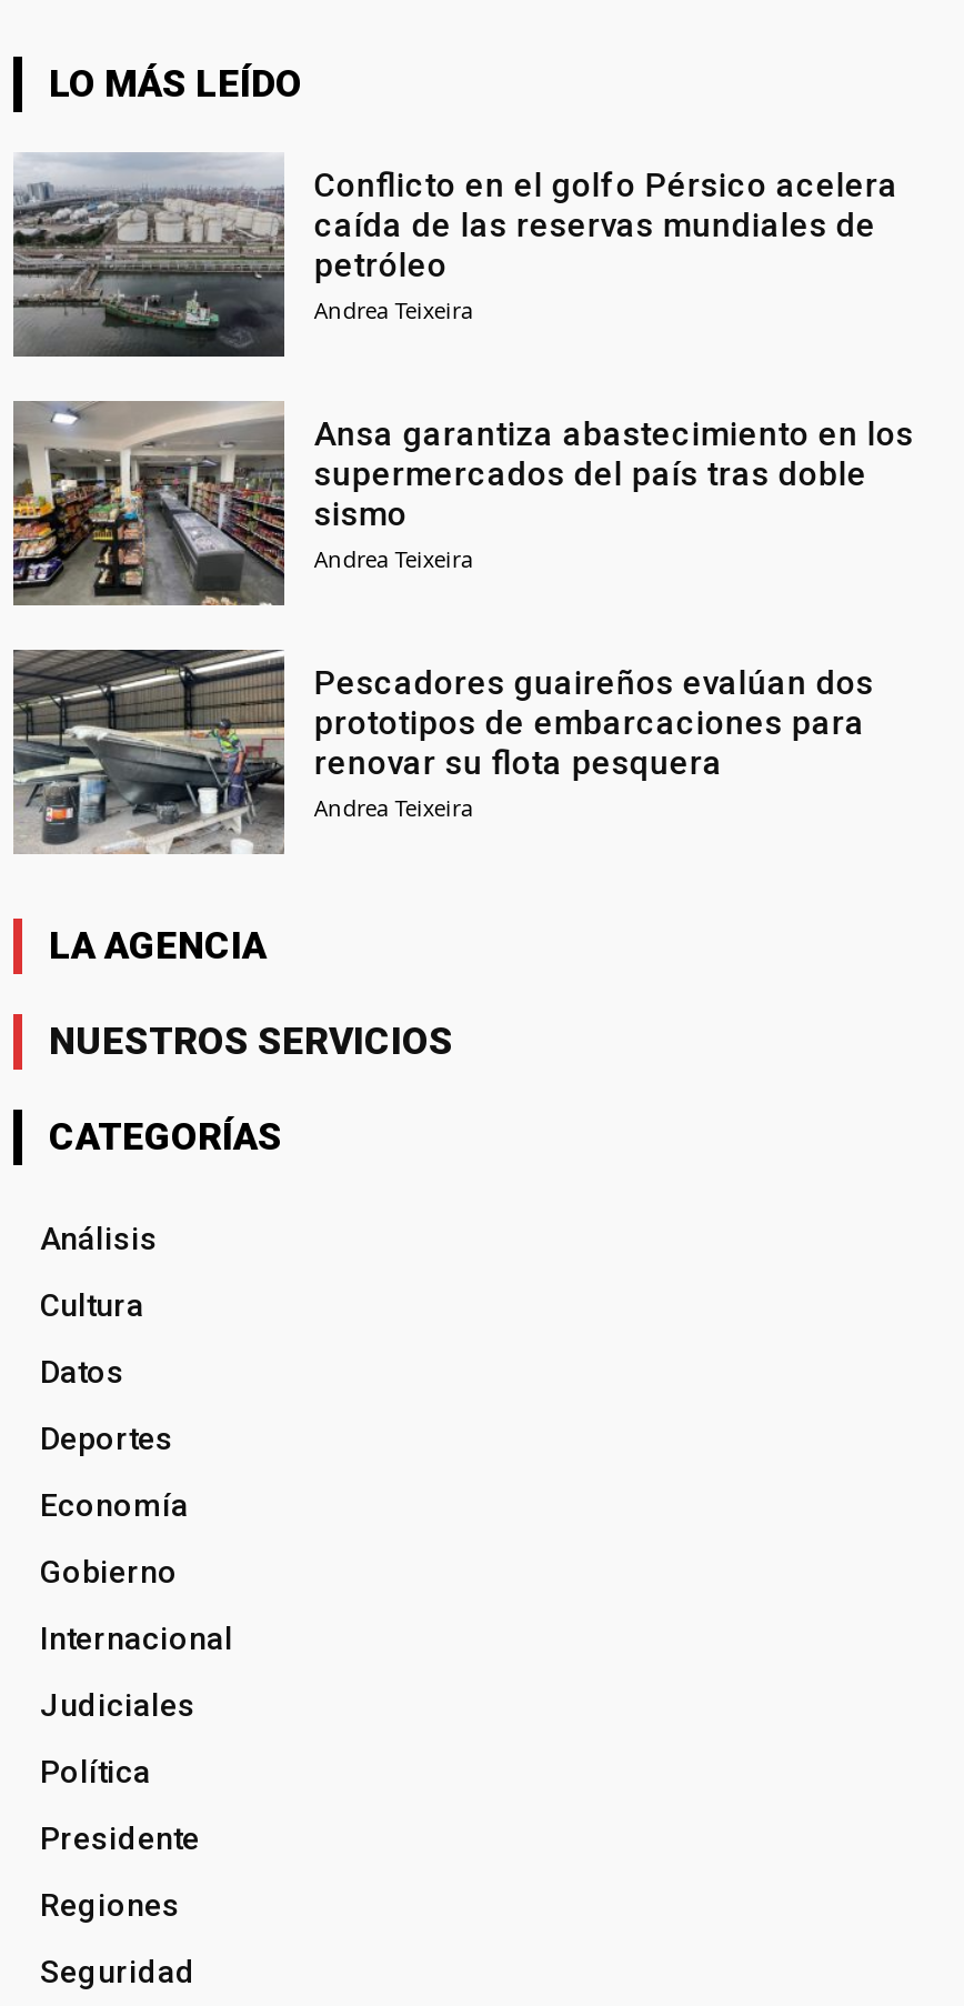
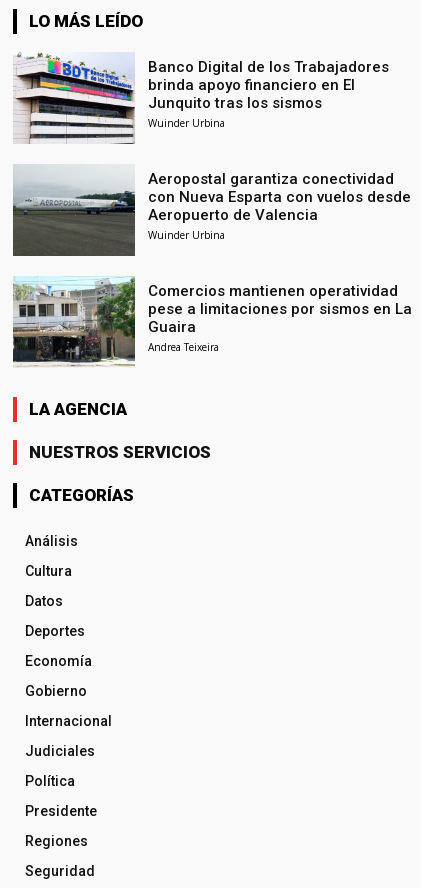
- [image]
- Conflicto en el golfo Pérsico acelera
- caída de las reservas mundiales de
- petróleo
- Andrea Teixeira
+ [image]
+ Banco Digital de los Trabajadores
+ brinda apoyo financiero en El
+ Junquito tras los sismos
+ Wuinder Urbina

- [image]
- Ansa garantiza abastecimiento en los
- supermercados del país tras doble
- sismo
- Andrea Teixeira
+ [image]
+ Aeropostal garantiza conectividad
+ con Nueva Esparta con vuelos desde
+ Aeropuerto de Valencia
+ Wuinder Urbina

- [image]
- Pescadores guaireños evalúan dos
- prototipos de embarcaciones para
- renovar su flota pesquera
+ [image]
+ Comercios mantienen operatividad
+ pese a limitaciones por sismos en La
+ Guaira
